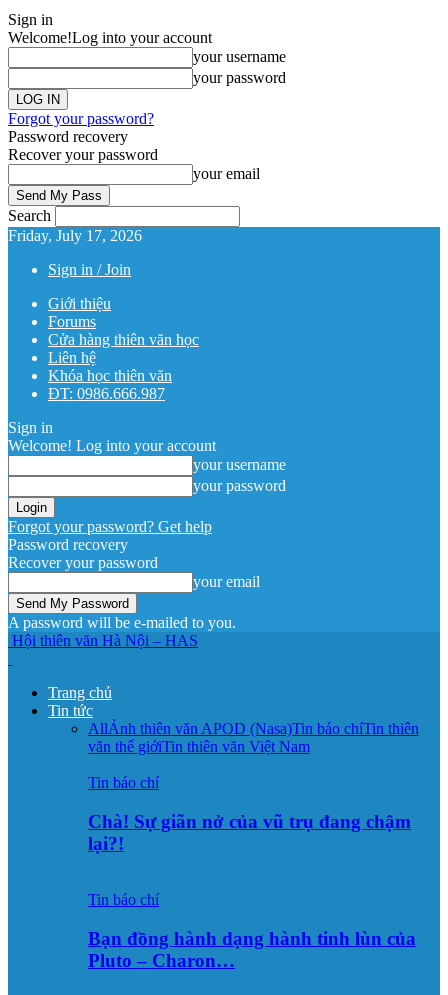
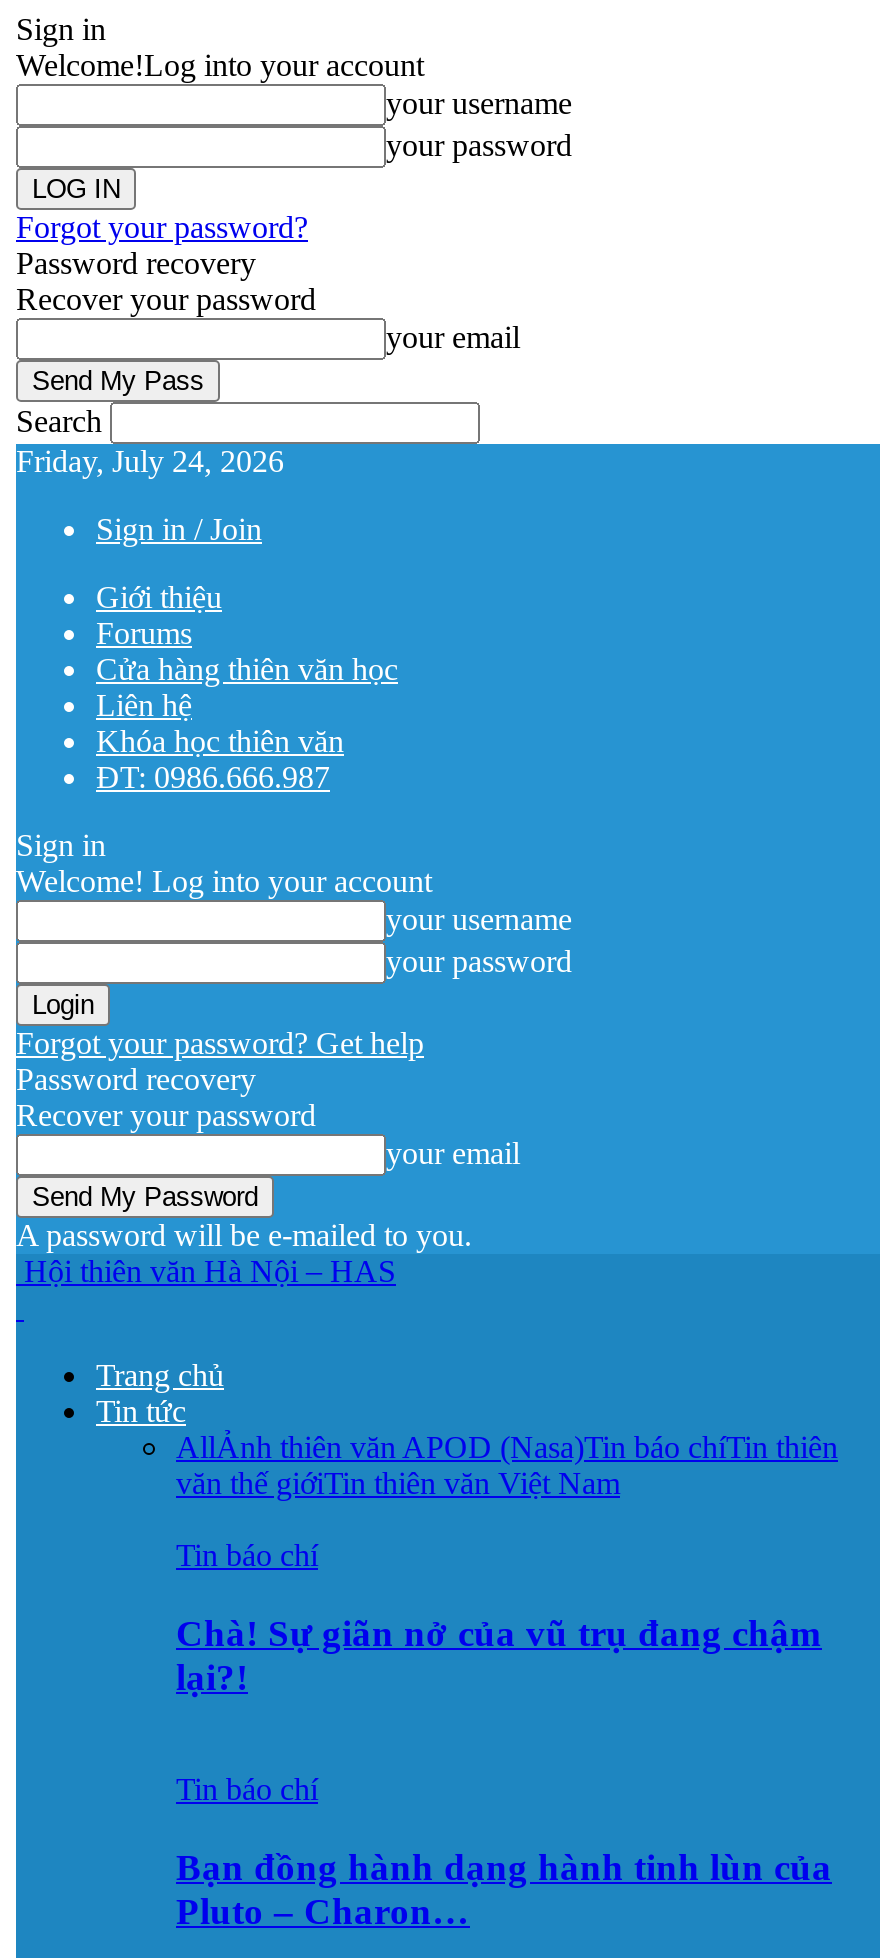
- Friday, July 17, 2026
+ Friday, July 24, 2026
